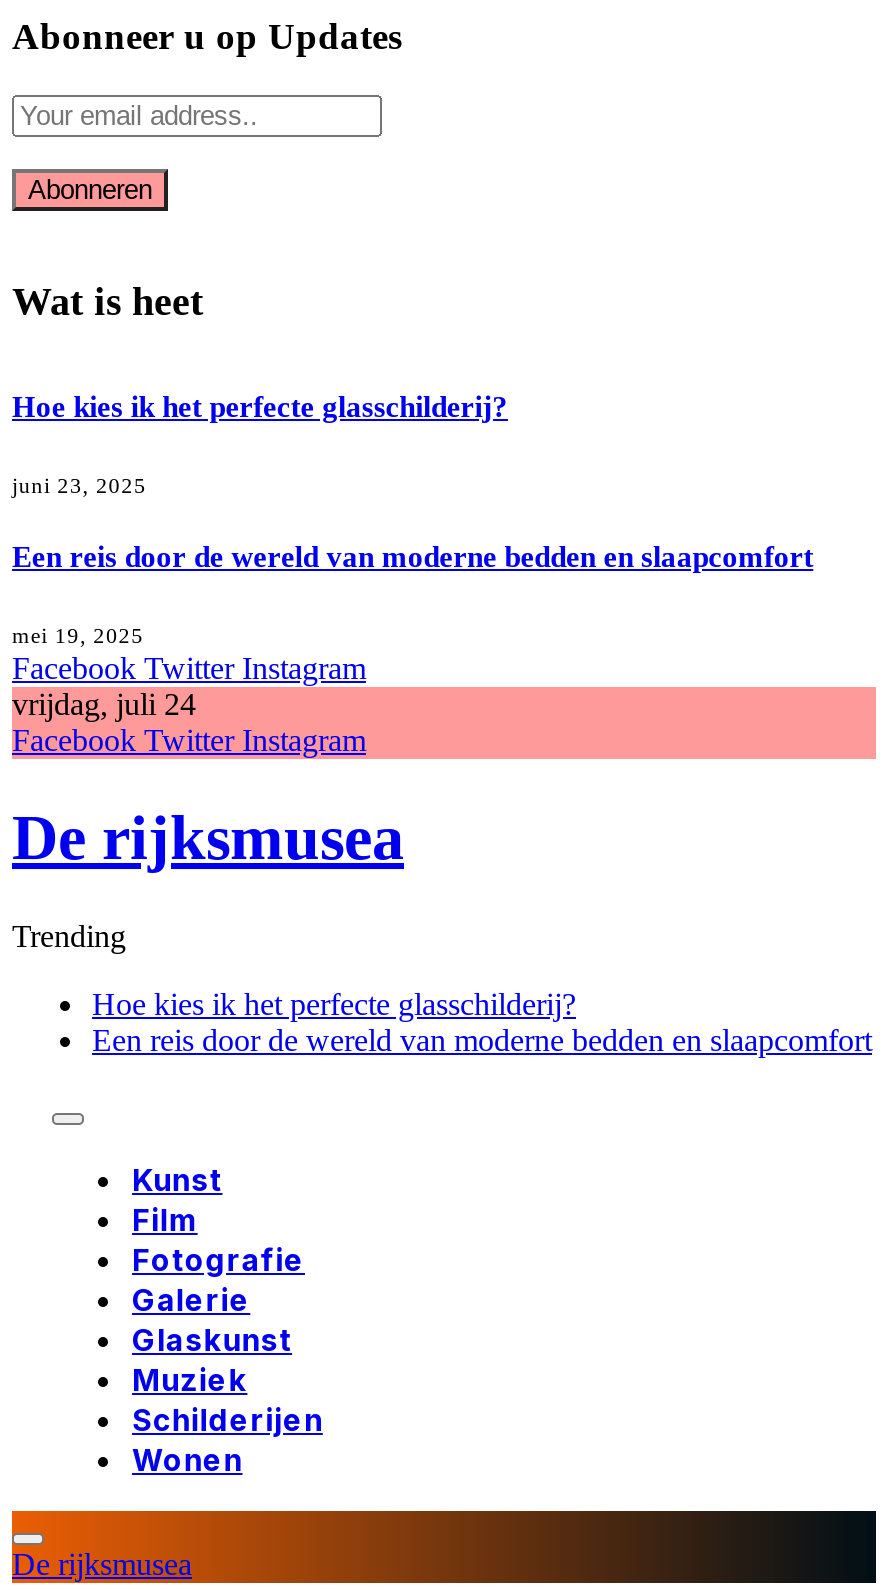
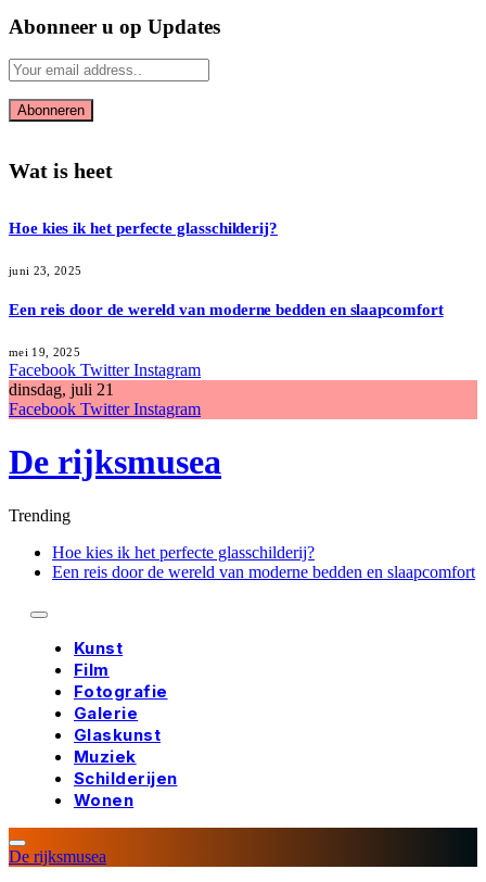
- vrijdag, juli 24
+ dinsdag, juli 21
